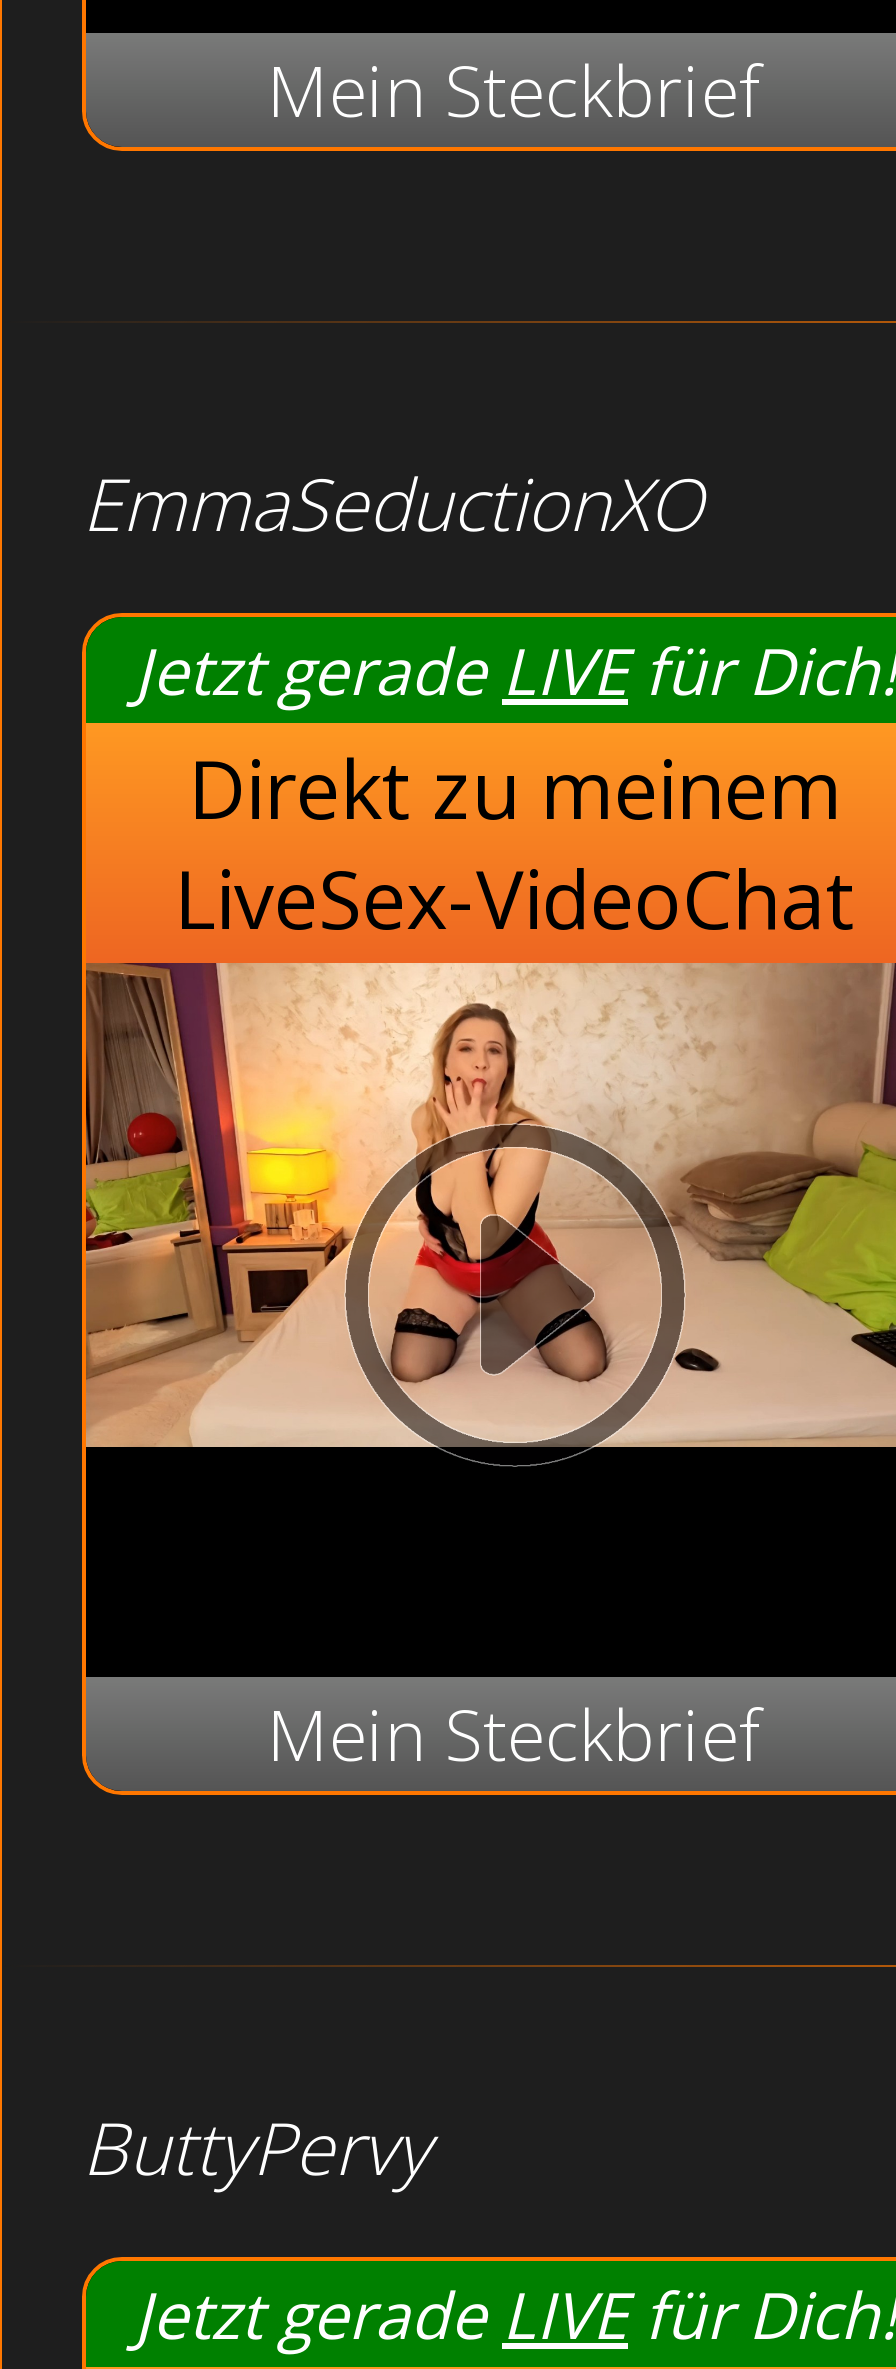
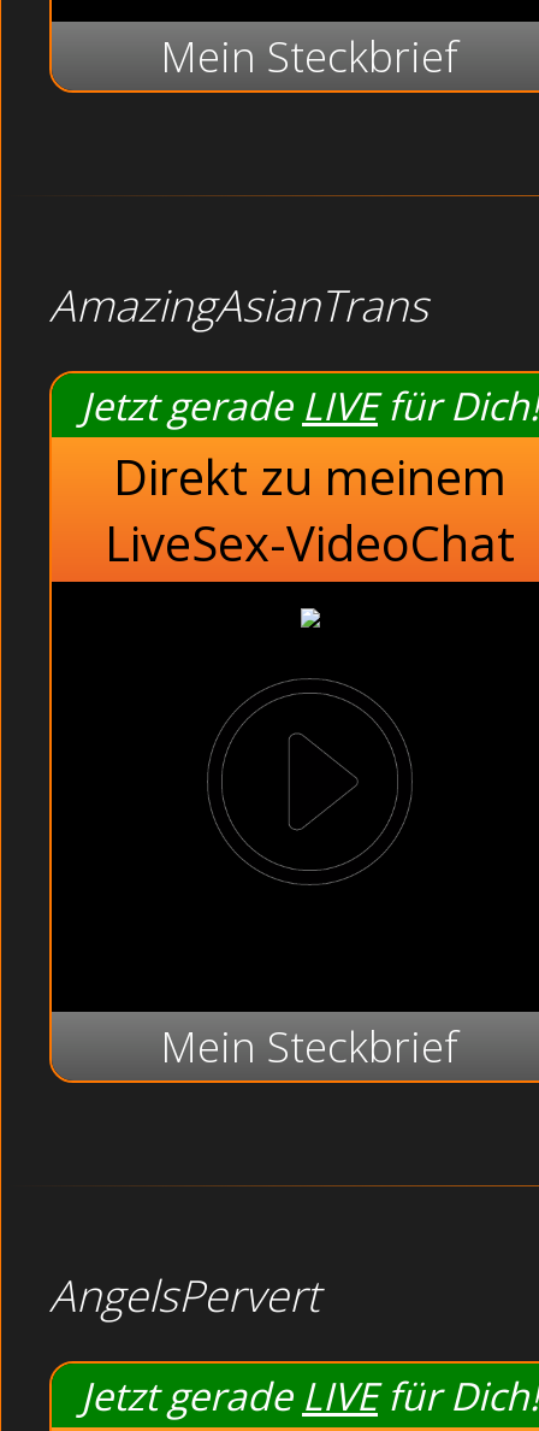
- EmmaSeductionXO
+ AmazingAsianTrans

- [image]

- ButtyPervy
+ AngelsPervert
